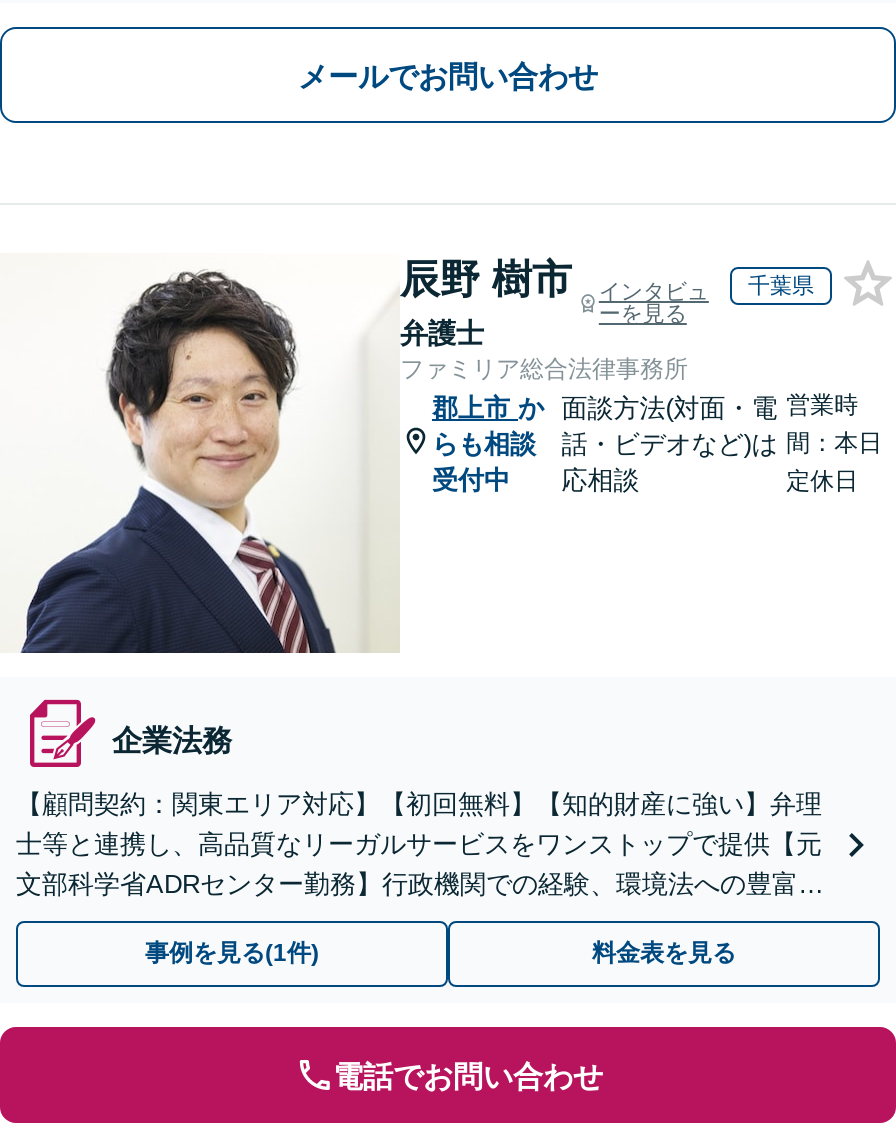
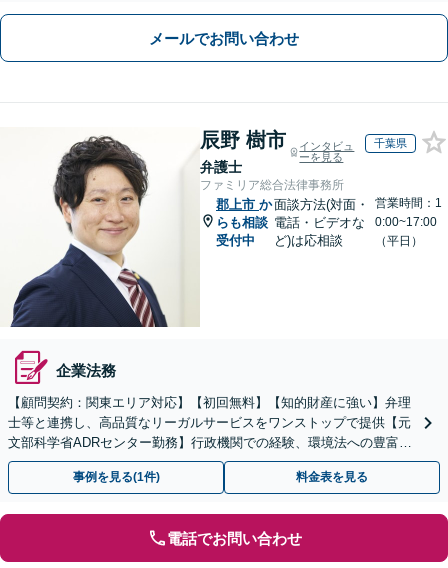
- 営業時
- 間：本日
- 定休日
+ 営業時間：1
+ 0:00~17:00
+ （平日）
